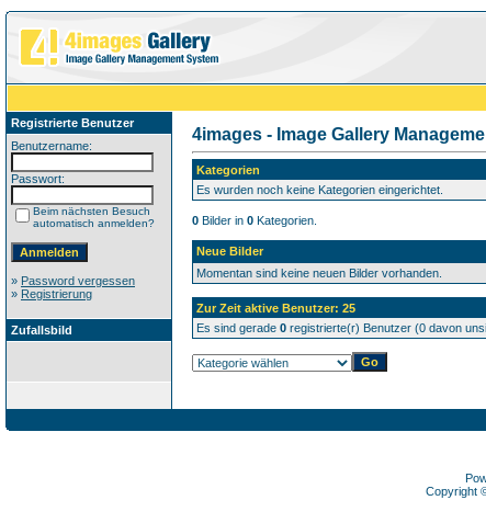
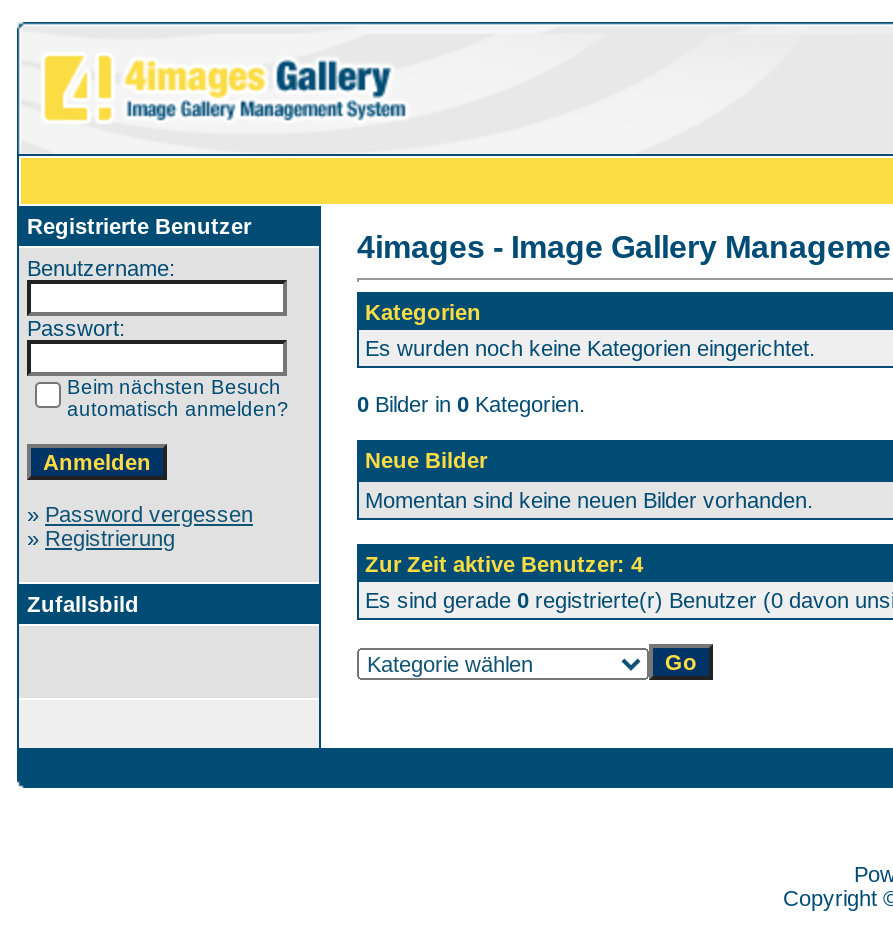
- Zur Zeit aktive Benutzer: 25
+ Zur Zeit aktive Benutzer: 4
